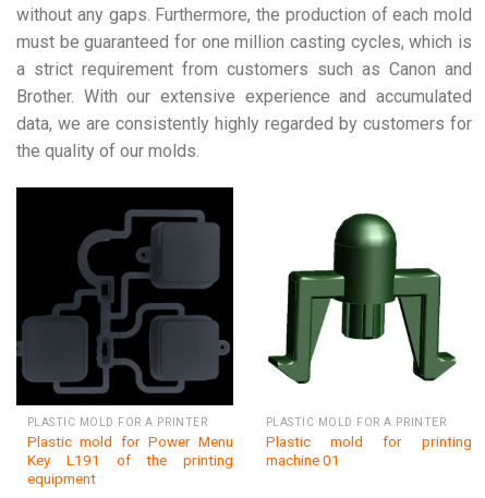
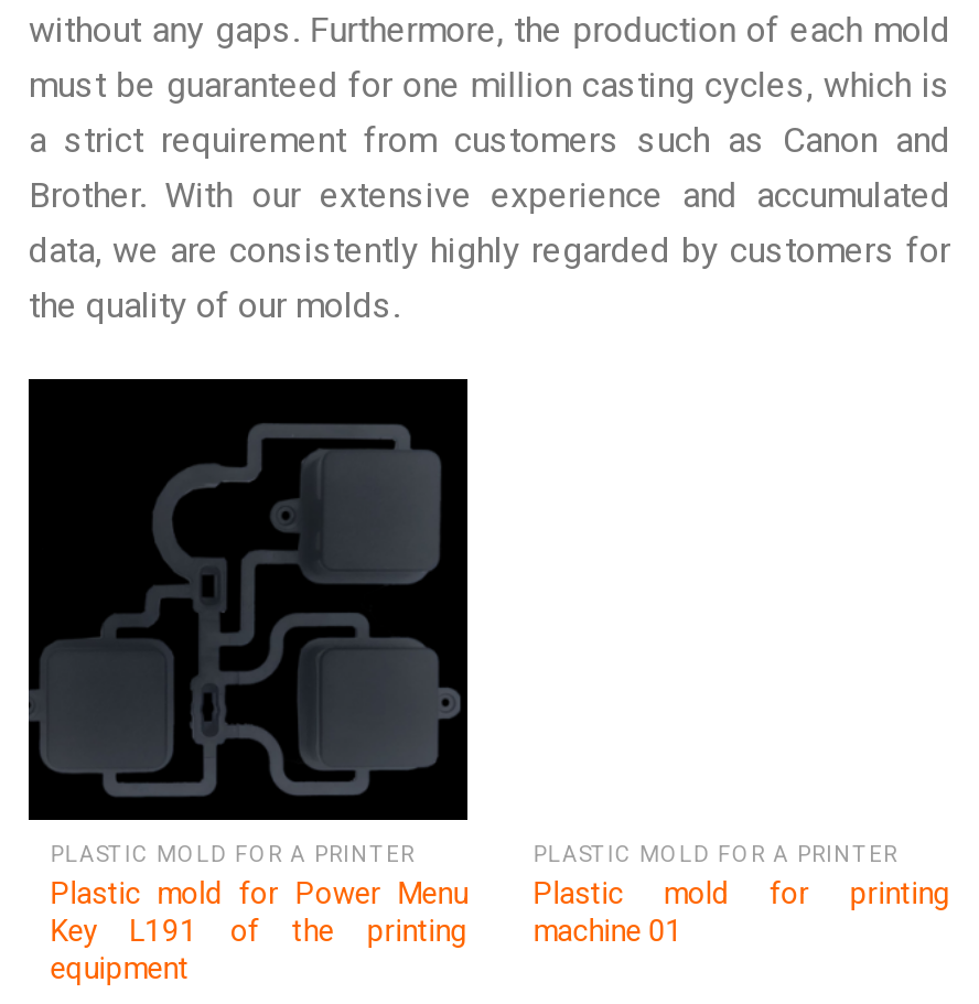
- [image]
